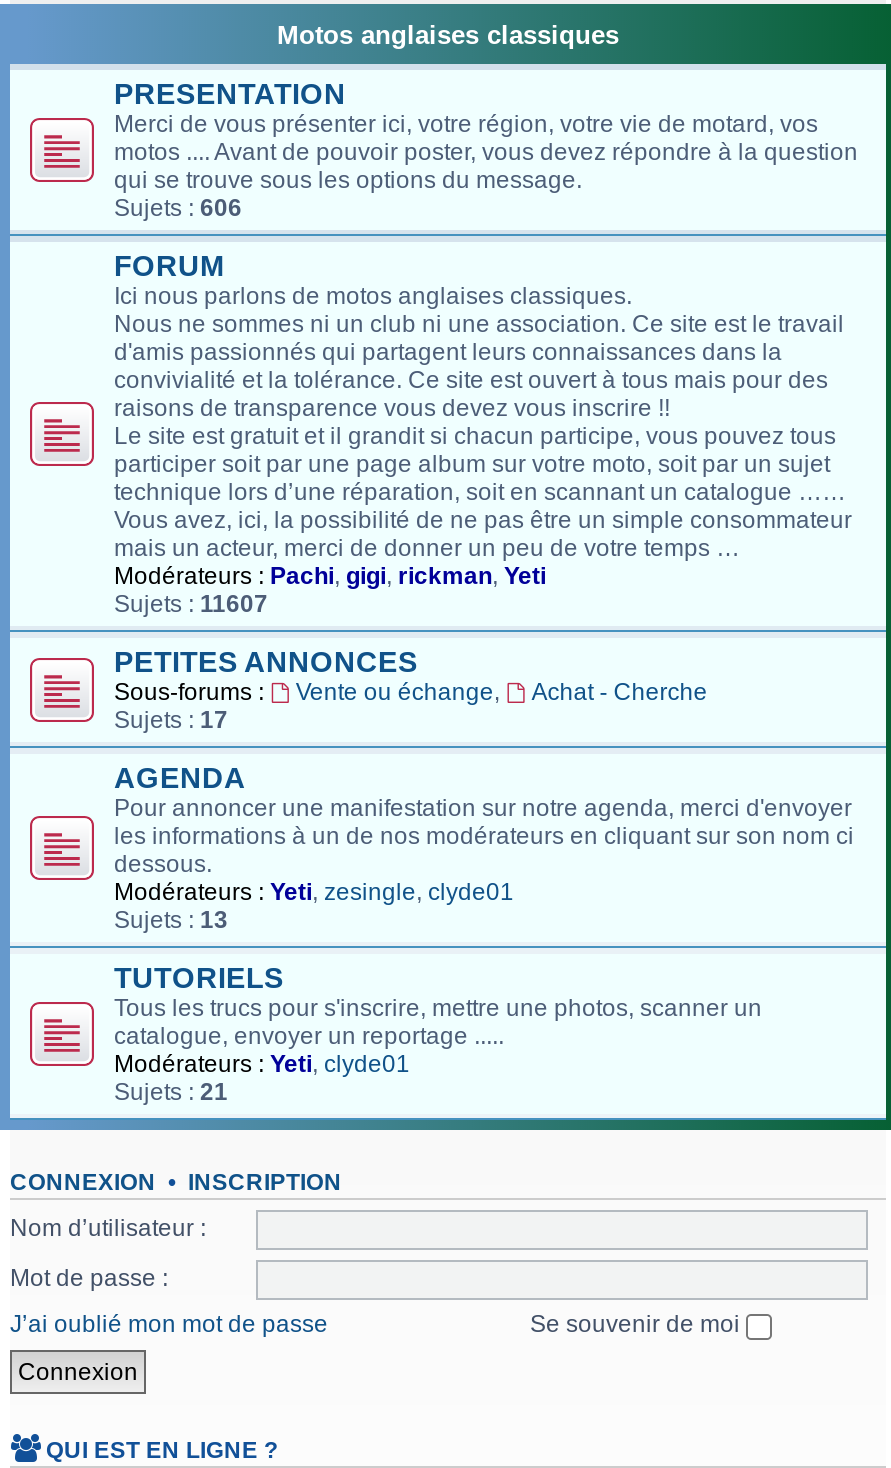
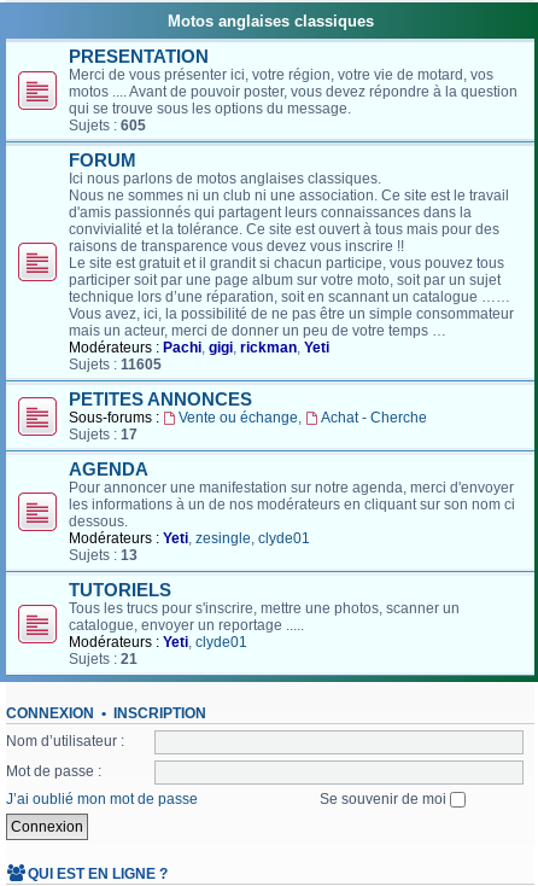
- Sujets : 606
+ Sujets : 605

- Sujets : 11607
+ Sujets : 11605
